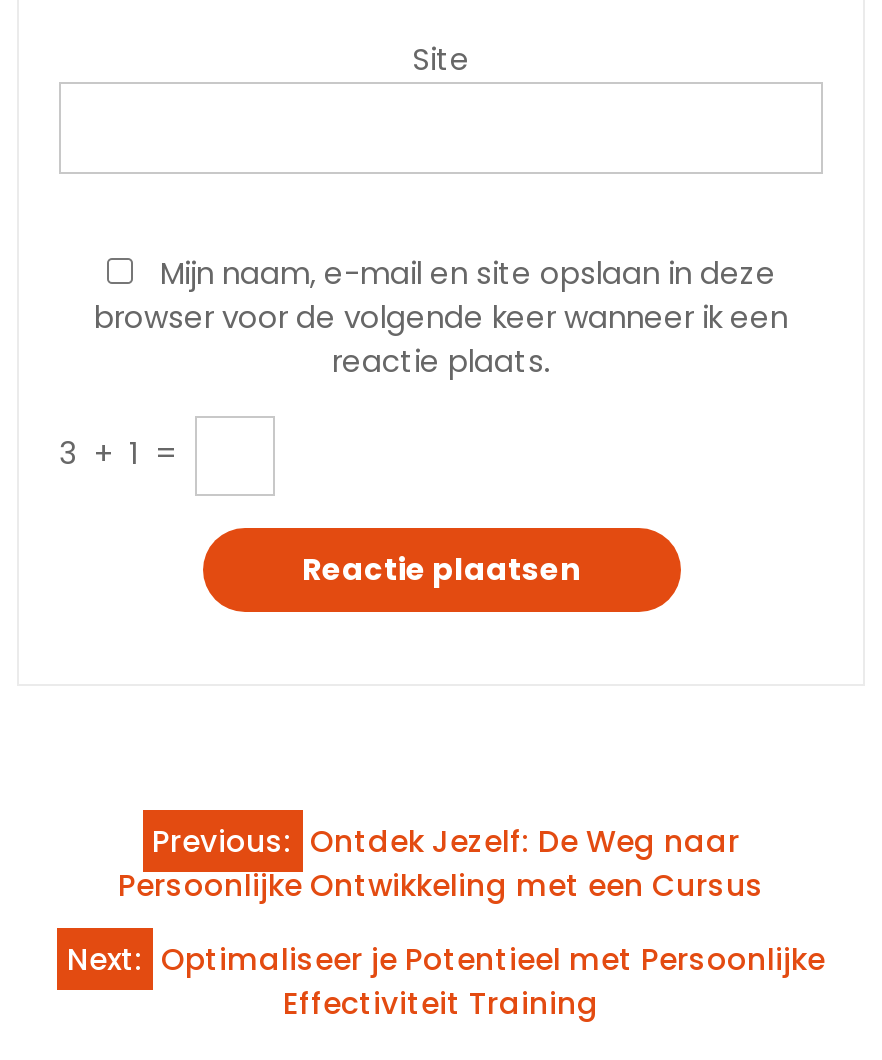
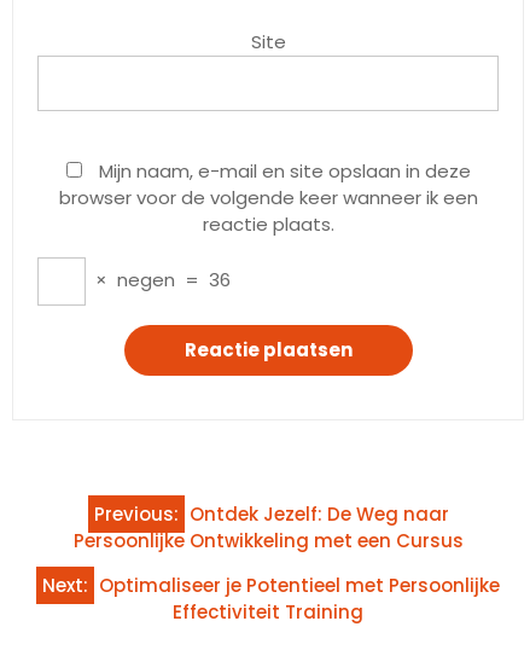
- 3 + 1 =
+ × negen = 36
